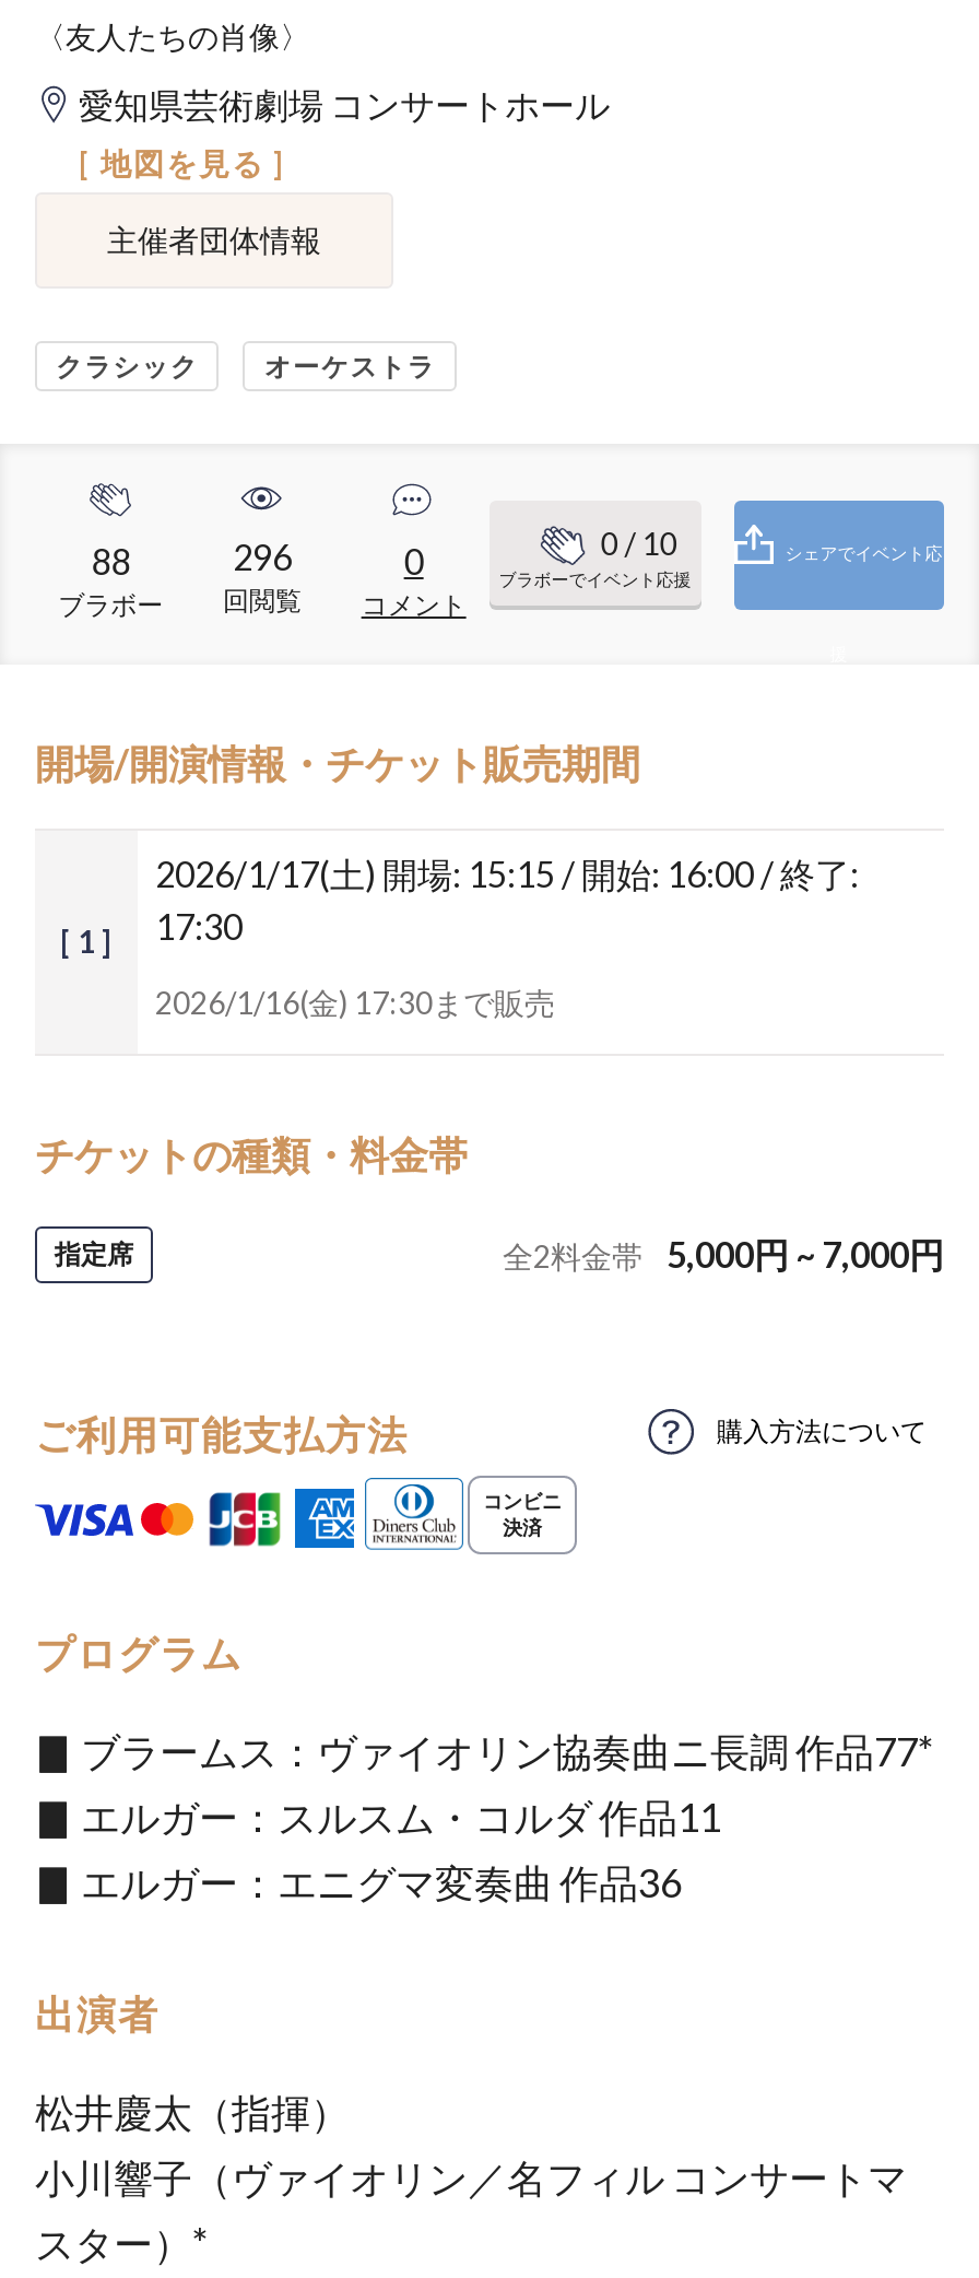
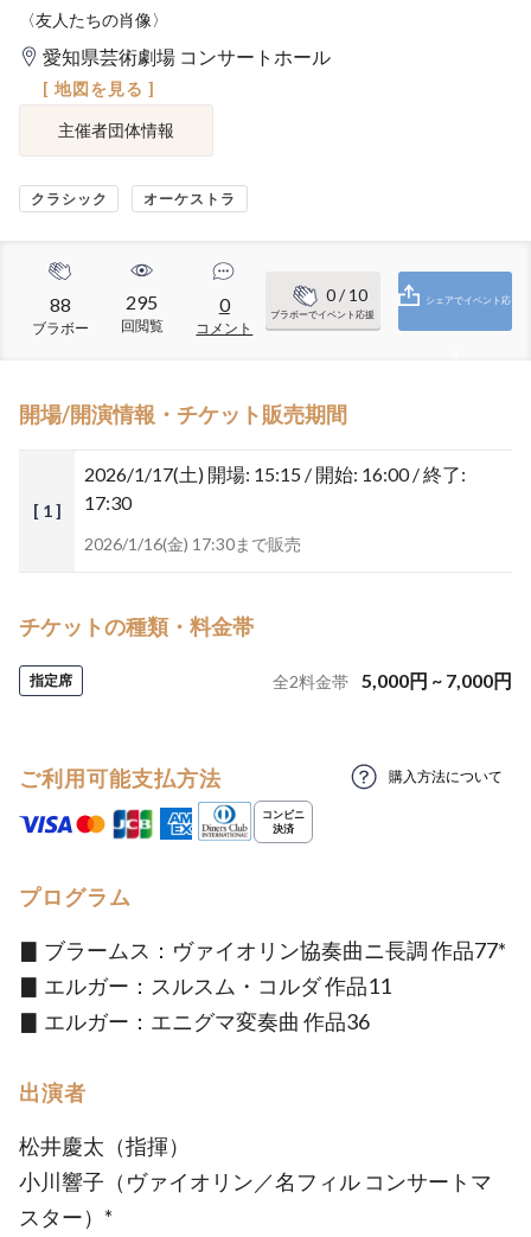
- 296
+ 295
